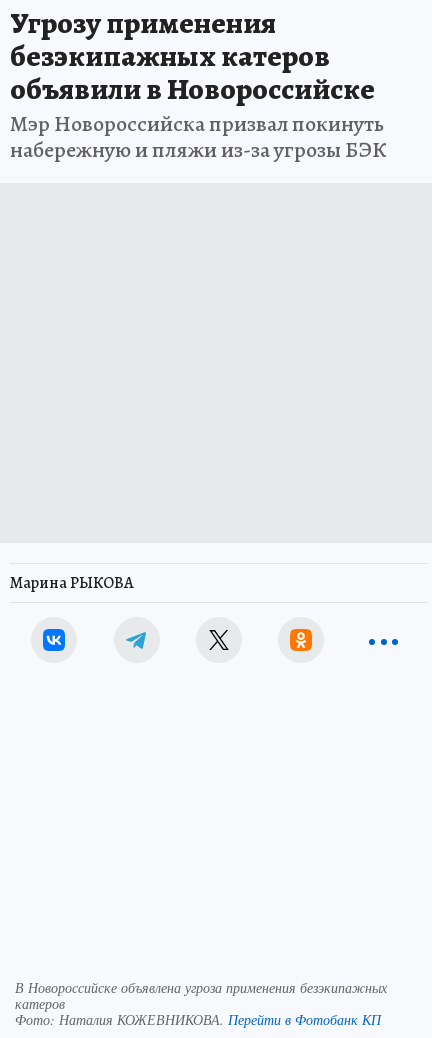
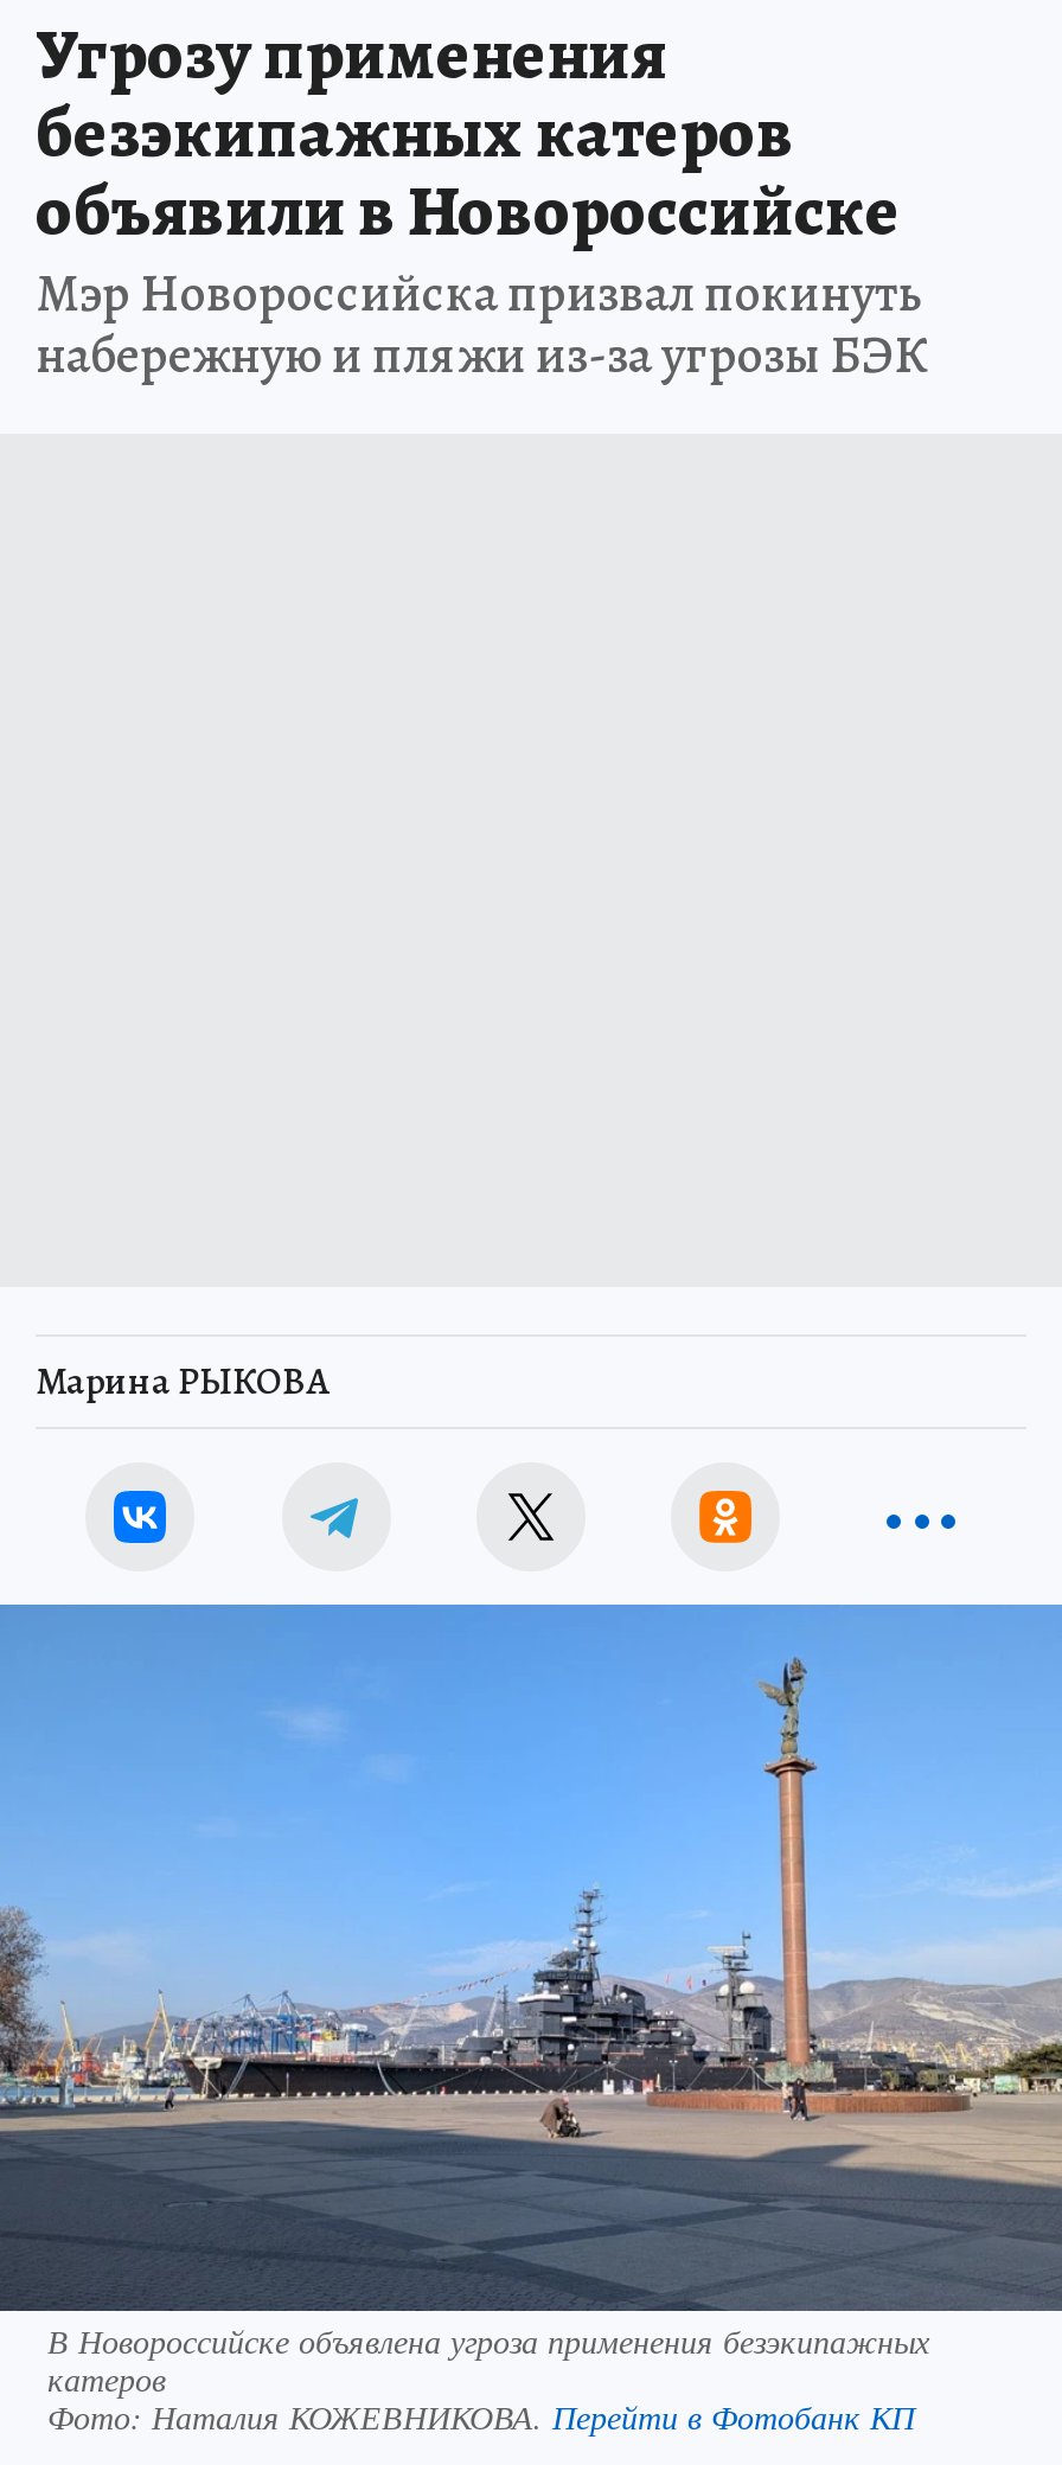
+ [image]
